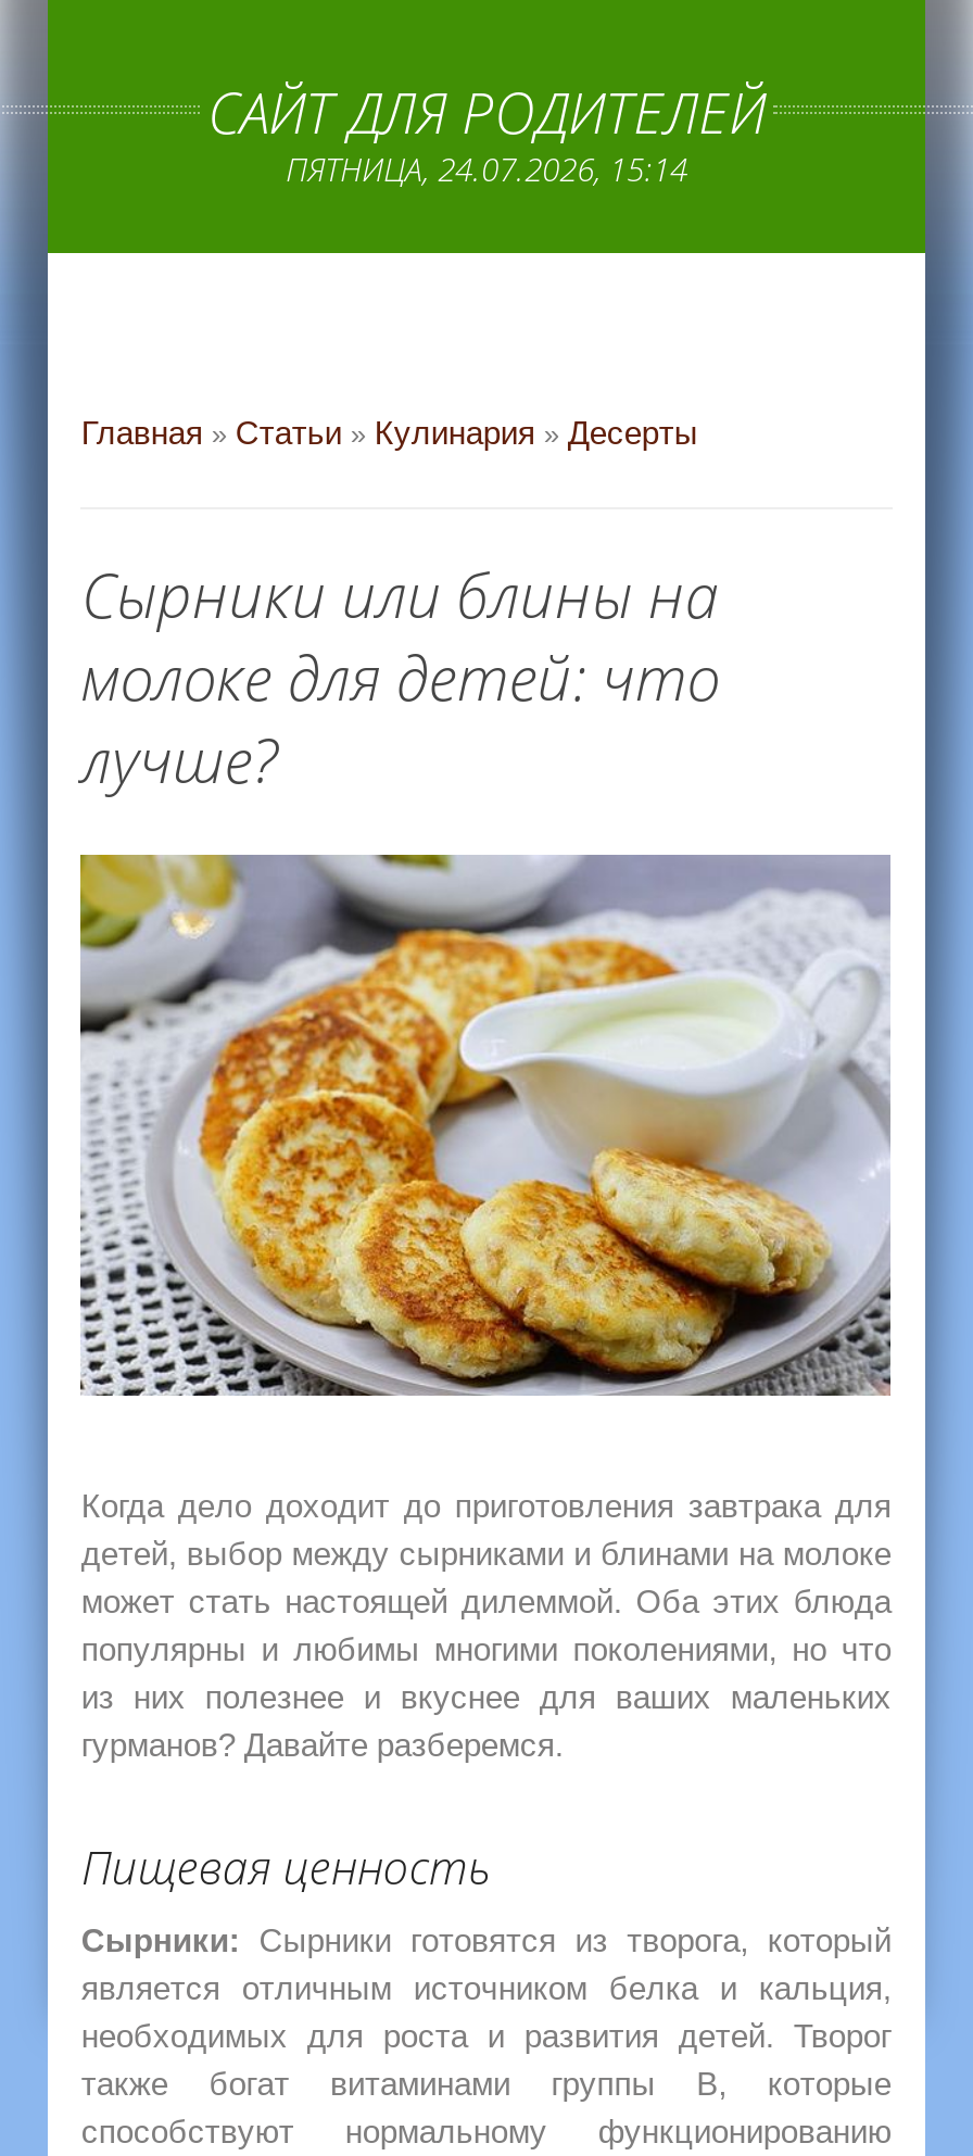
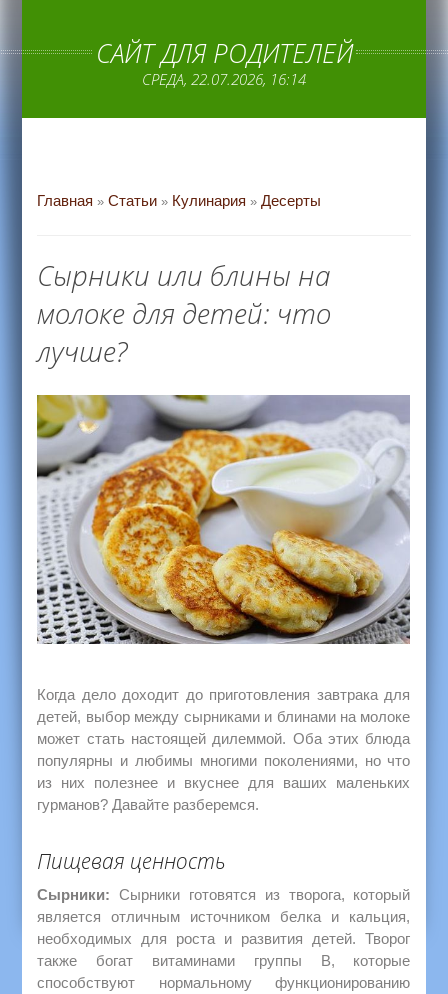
- ПЯТНИЦА, 24.07.2026, 15:14
+ СРЕДА, 22.07.2026, 16:14
